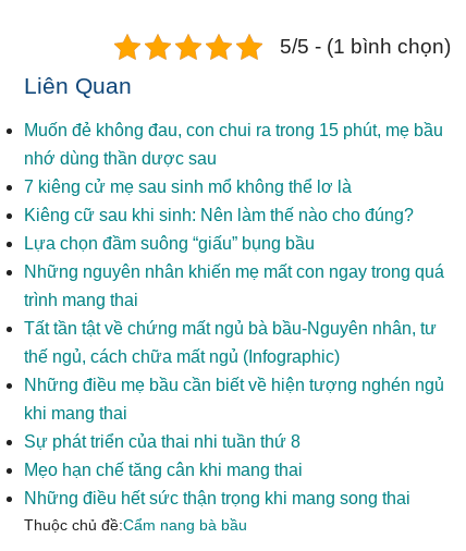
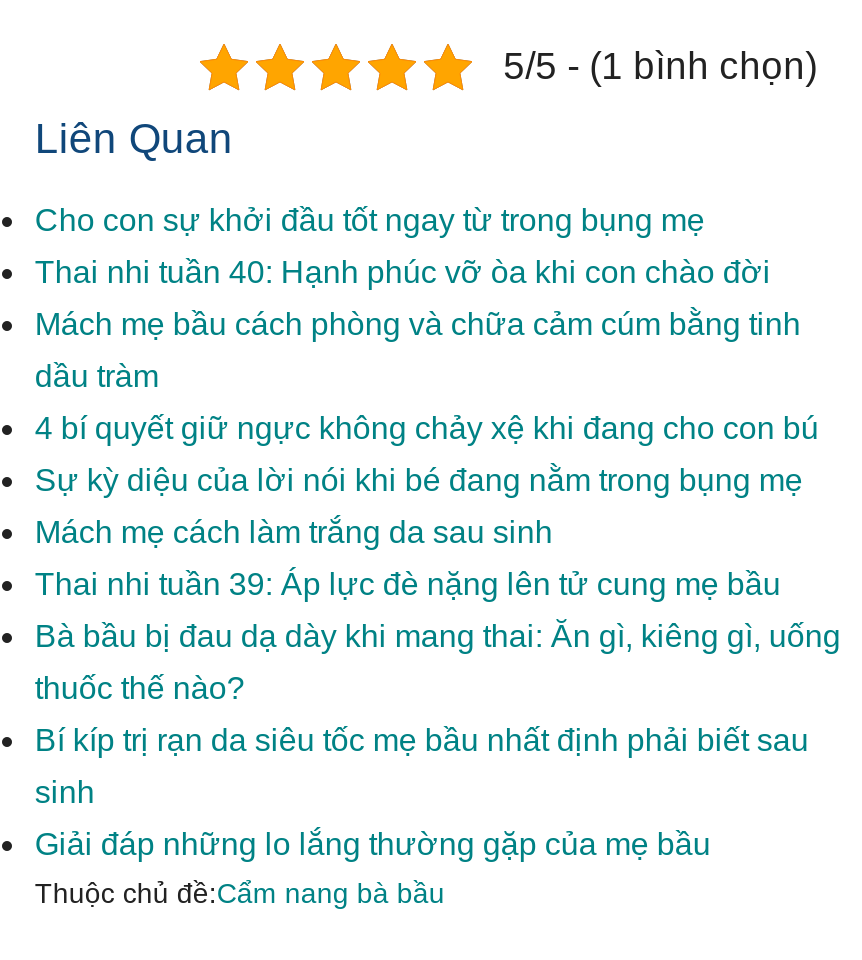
- Muốn đẻ không đau, con chui ra trong 15 phút, mẹ bầu
- nhớ dùng thần dược sau
- 7 kiêng cử mẹ sau sinh mổ không thể lơ là
- Kiêng cữ sau khi sinh: Nên làm thế nào cho đúng?
- Lựa chọn đầm suông “giấu” bụng bầu
- Những nguyên nhân khiến mẹ mất con ngay trong quá
- trình mang thai
- Tất tần tật về chứng mất ngủ bà bầu-Nguyên nhân, tư
- thế ngủ, cách chữa mất ngủ (Infographic)
- Những điều mẹ bầu cần biết về hiện tượng nghén ngủ
- khi mang thai
- Sự phát triển của thai nhi tuần thứ 8
- Mẹo hạn chế tăng cân khi mang thai
- Những điều hết sức thận trọng khi mang song thai
+ Cho con sự khởi đầu tốt ngay từ trong bụng mẹ
+ Thai nhi tuần 40: Hạnh phúc vỡ òa khi con chào đời
+ Mách mẹ bầu cách phòng và chữa cảm cúm bằng tinh
+ dầu tràm
+ 4 bí quyết giữ ngực không chảy xệ khi đang cho con bú
+ Sự kỳ diệu của lời nói khi bé đang nằm trong bụng mẹ
+ Mách mẹ cách làm trắng da sau sinh
+ Thai nhi tuần 39: Áp lực đè nặng lên tử cung mẹ bầu
+ Bà bầu bị đau dạ dày khi mang thai: Ăn gì, kiêng gì, uống
+ thuốc thế nào?
+ Bí kíp trị rạn da siêu tốc mẹ bầu nhất định phải biết sau
+ sinh
+ Giải đáp những lo lắng thường gặp của mẹ bầu
